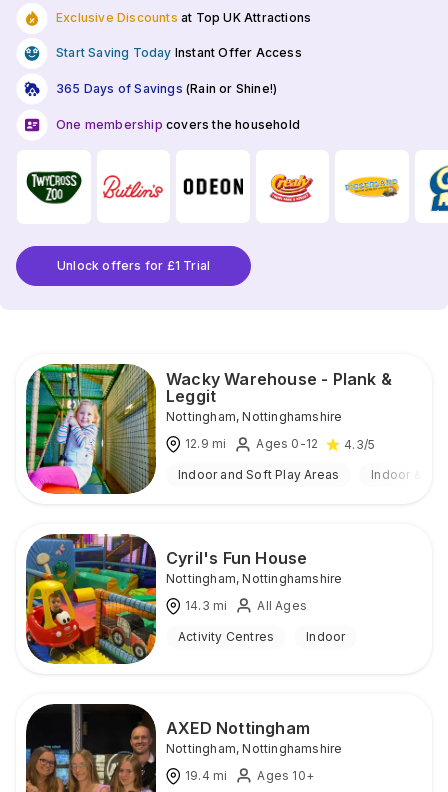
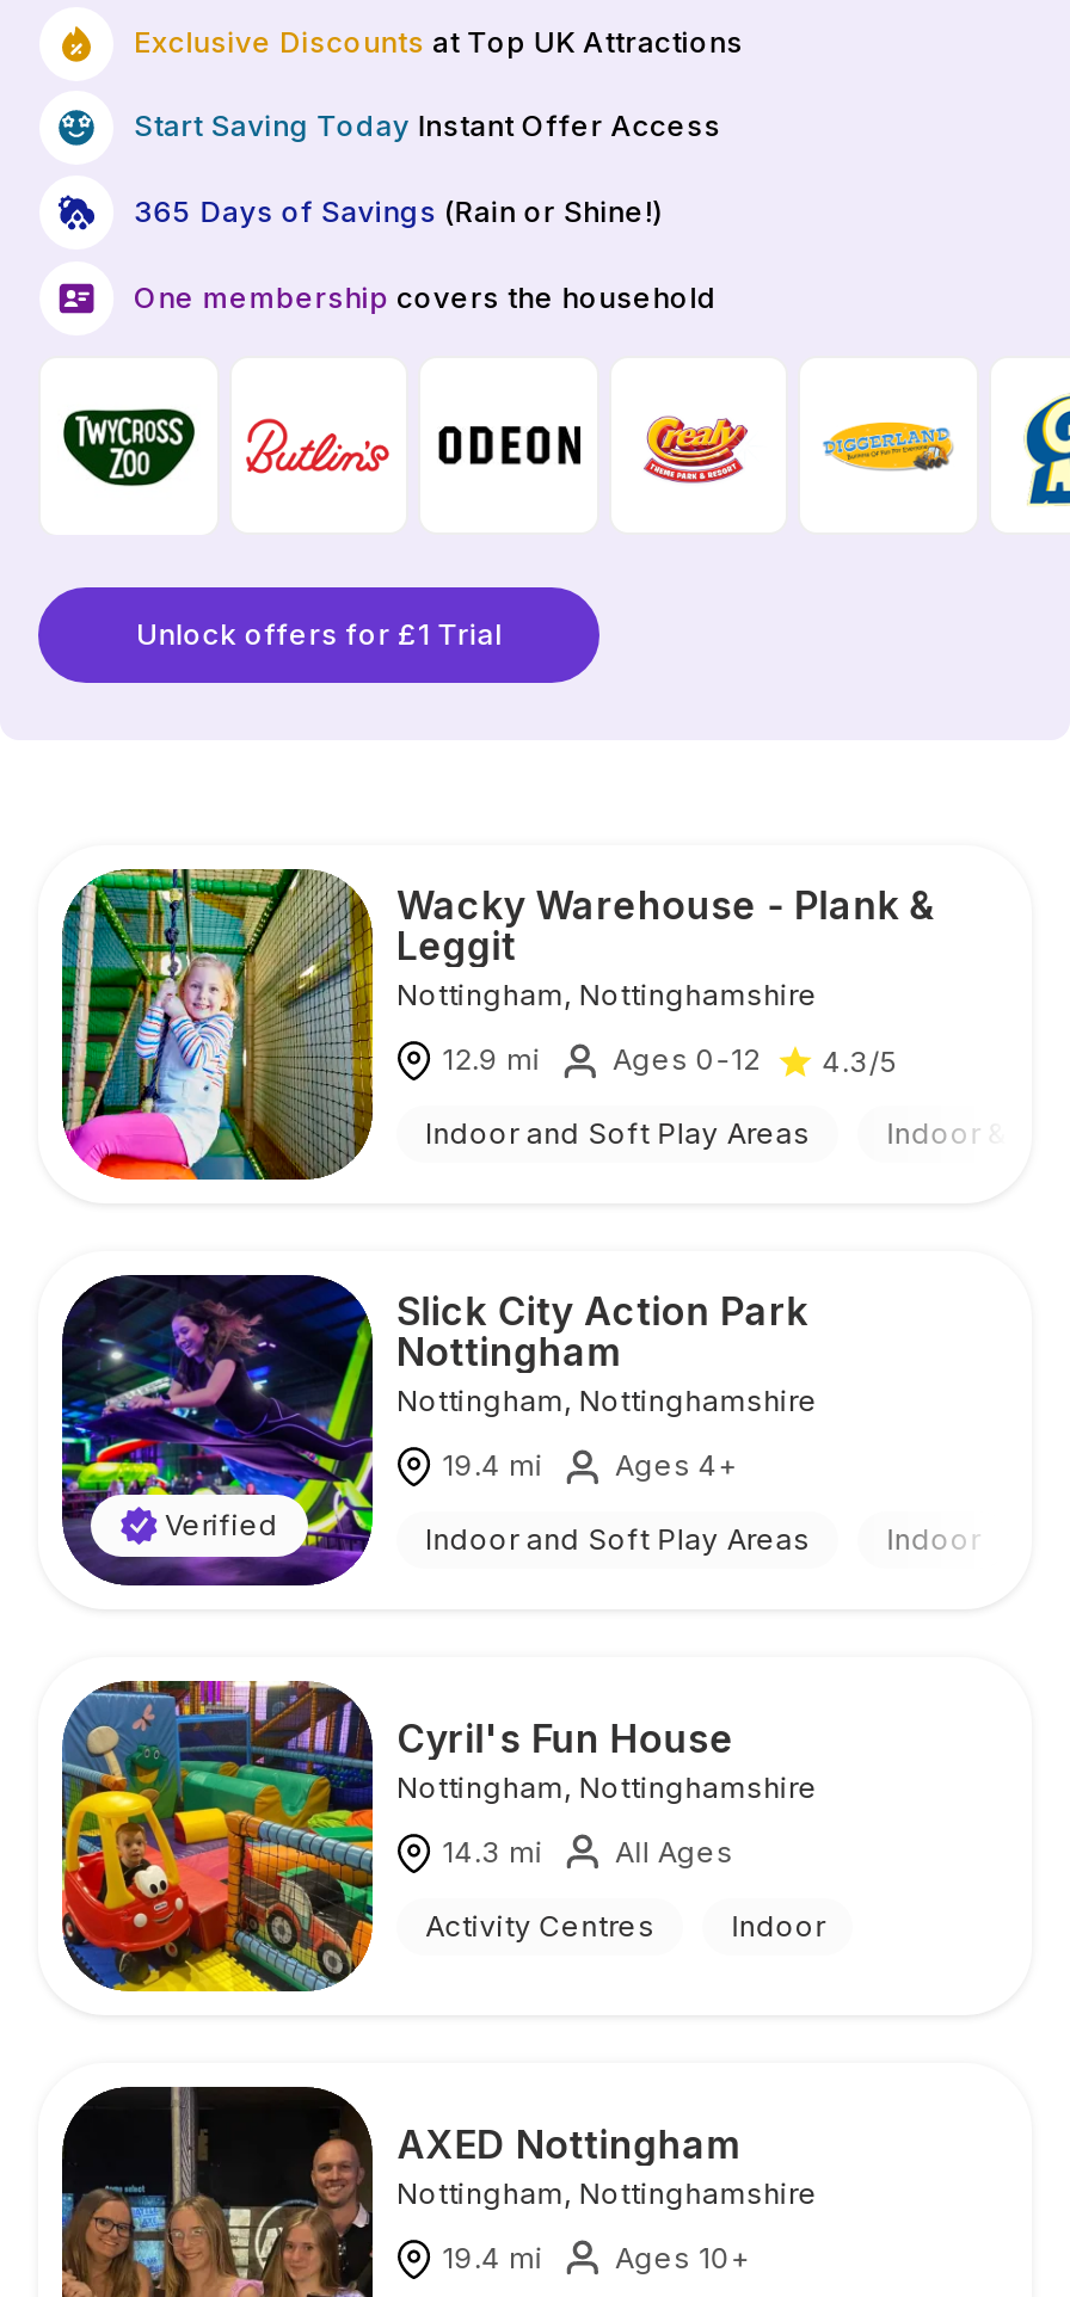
+ [image]
+ Verified

+ Slick City Action Park
+ Nottingham
+ Nottingham, Nottinghamshire
+ 19.4 mi
+ Ages 4+
+ Indoor and Soft Play Areas
+ Indoor
